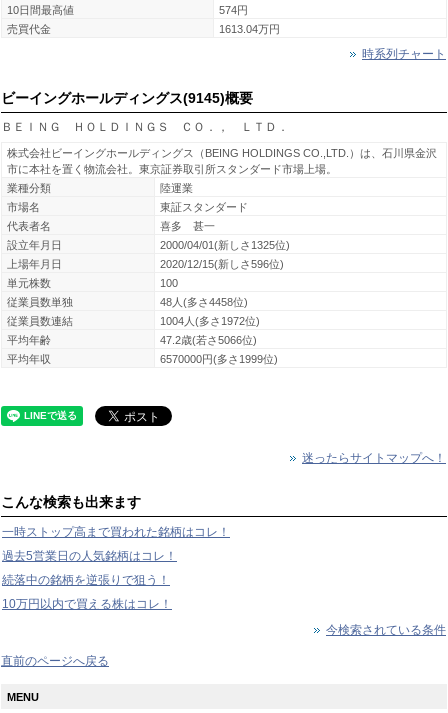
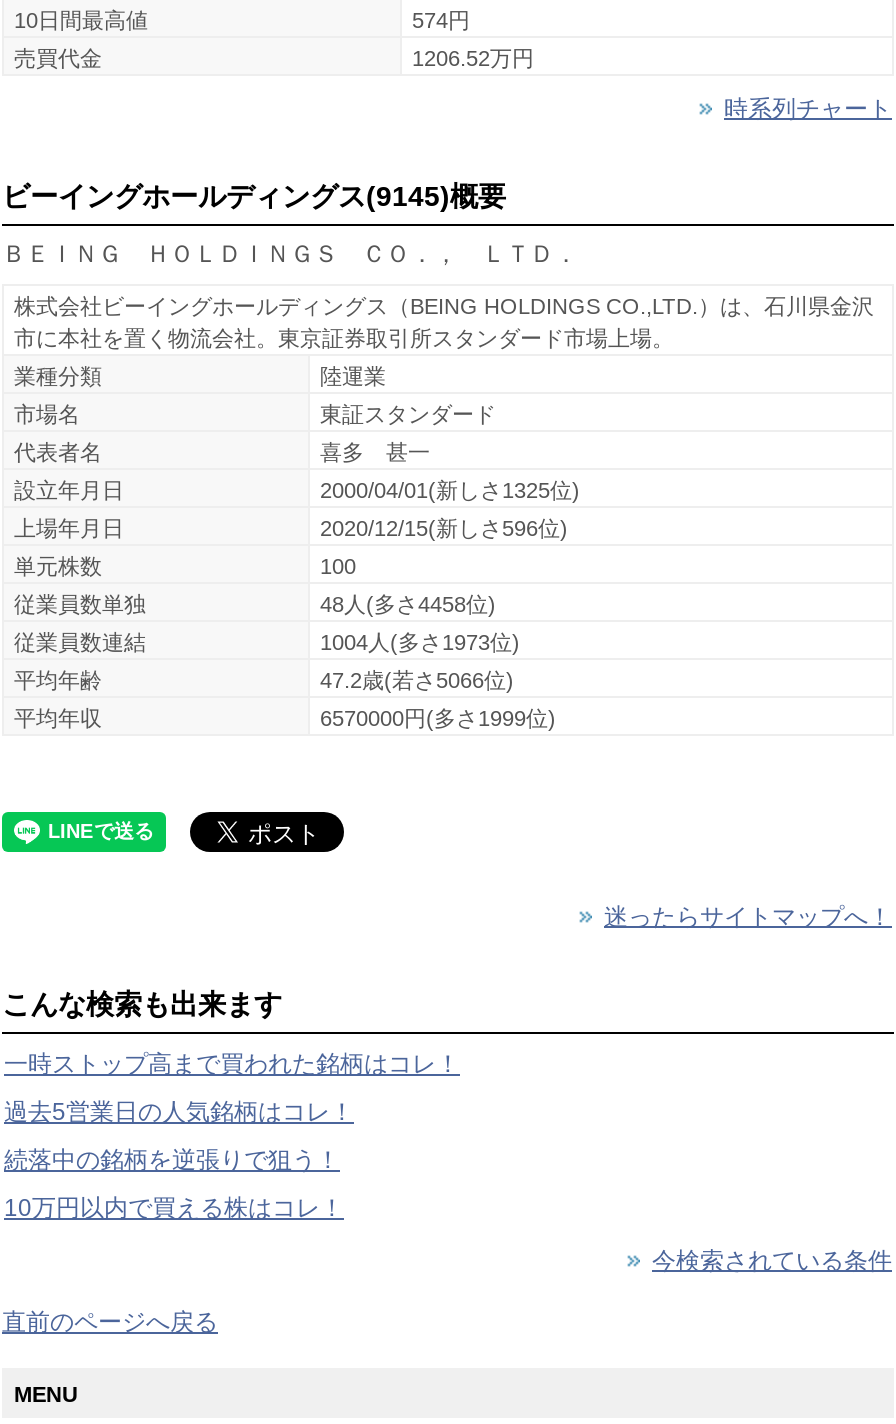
- 1613.04万円
+ 1206.52万円

- 1004人(多さ1972位)
+ 1004人(多さ1973位)
